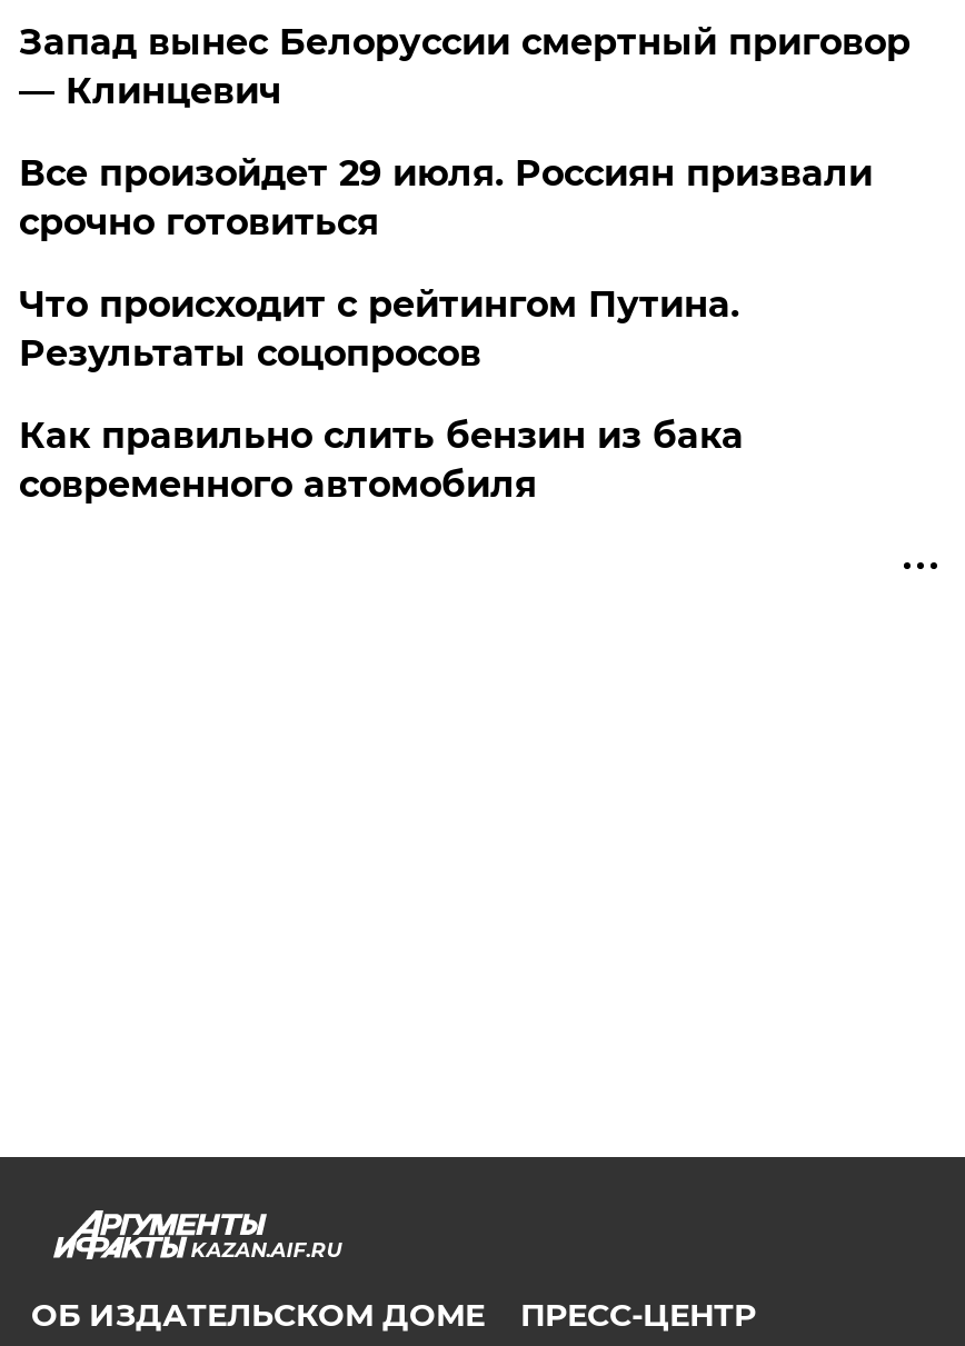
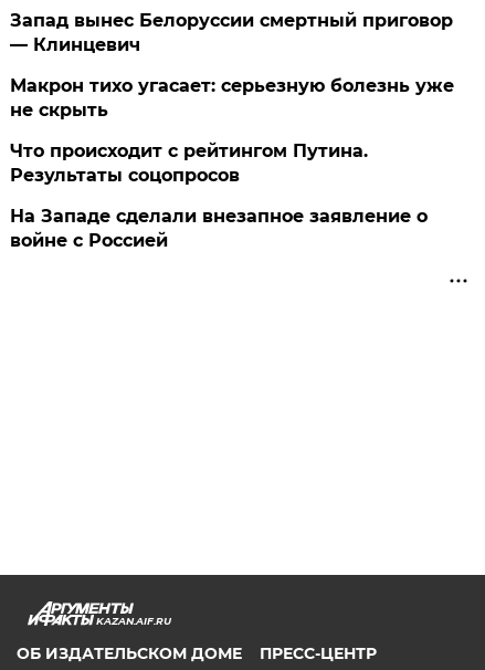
- Все произойдет 29 июля. Россиян призвали
- срочно готовиться
+ Макрон тихо угасает: серьезную болезнь уже
+ не скрыть

- Как правильно слить бензин из бака
- современного автомобиля
+ На Западе сделали внезапное заявление о
+ войне с Россией
